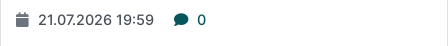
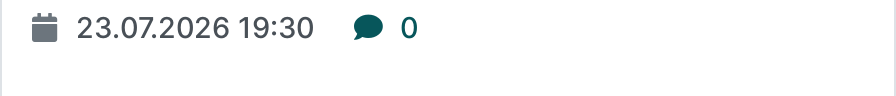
- 21.07.2026 19:59
+ 23.07.2026 19:30
